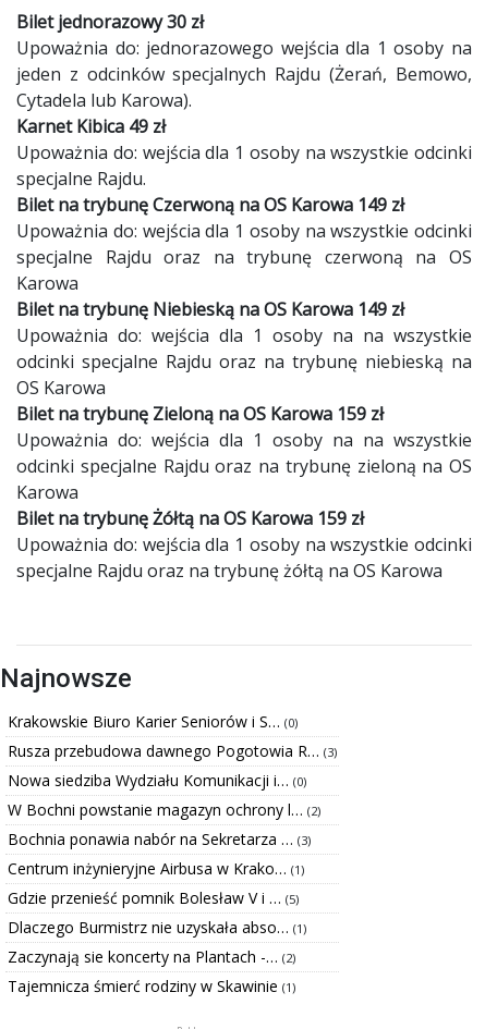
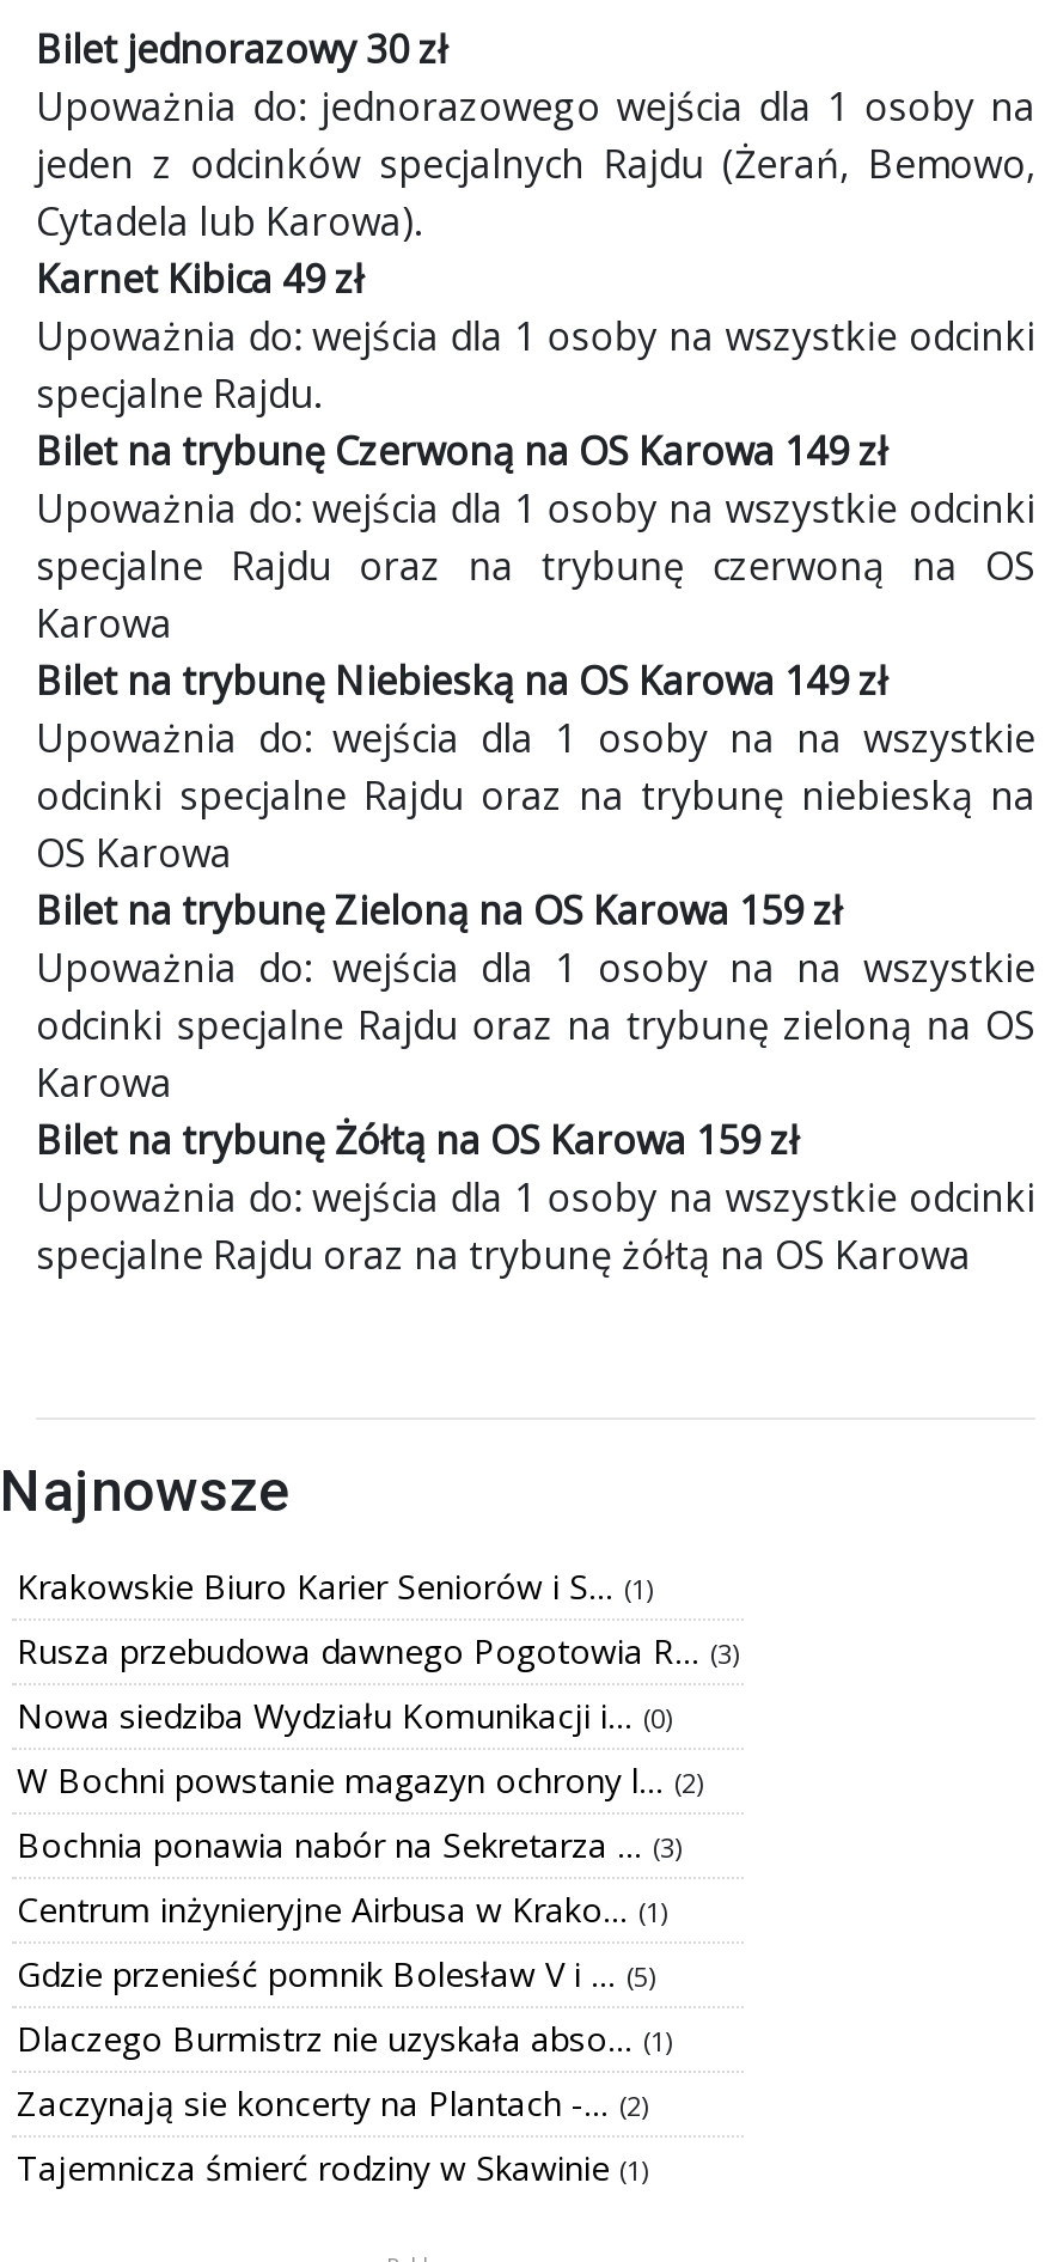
- Krakowskie Biuro Karier Seniorów i S… (0)
+ Krakowskie Biuro Karier Seniorów i S… (1)
